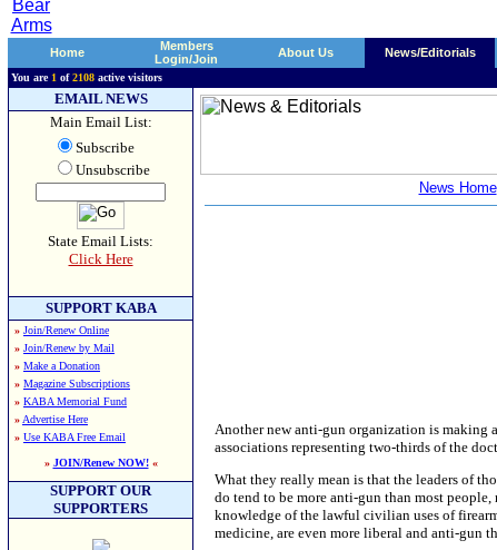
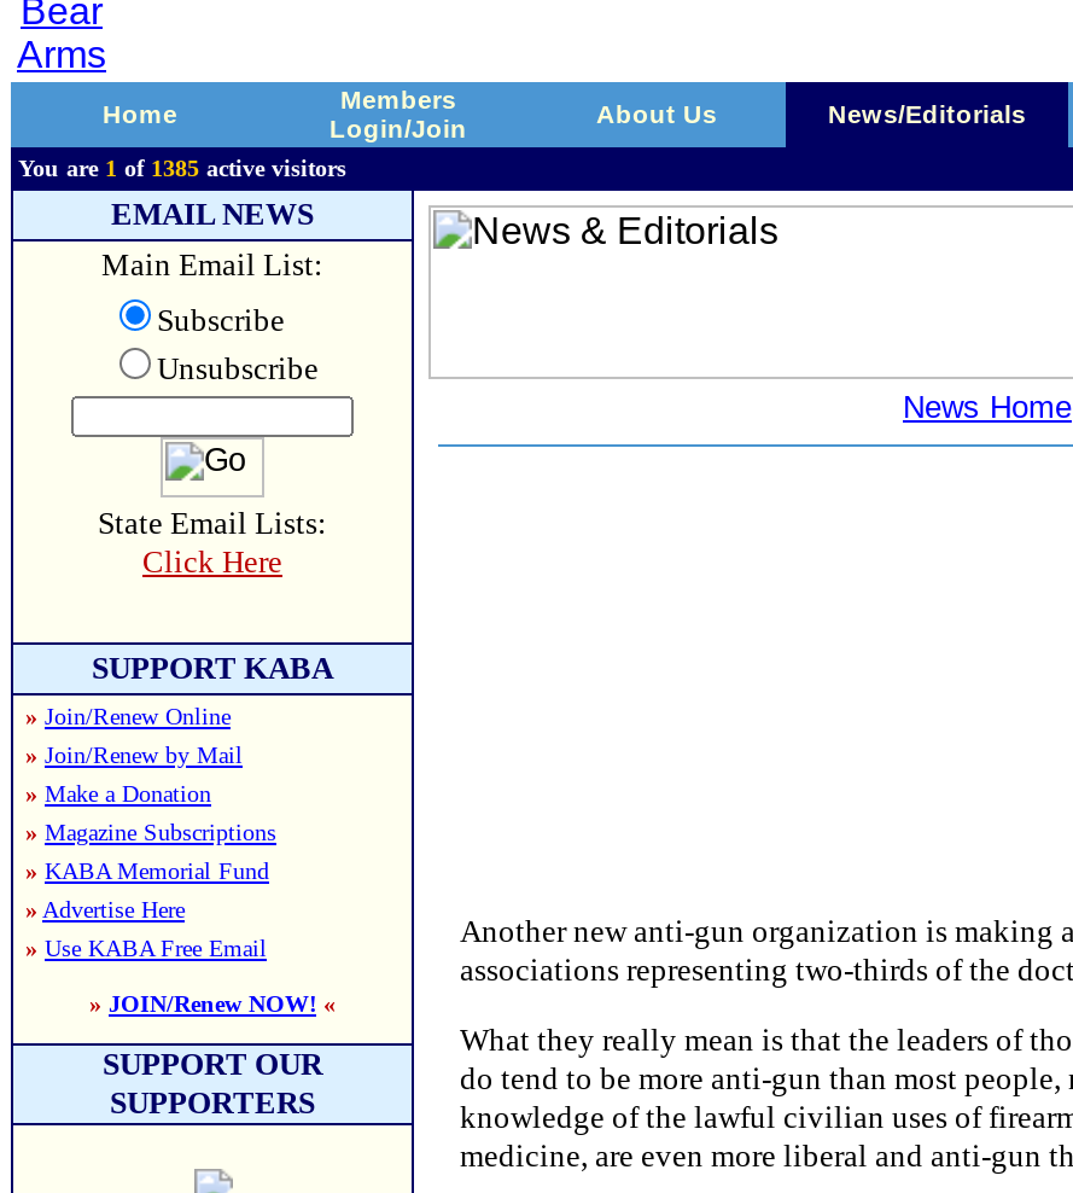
- You are 1 of 2108 active visitors
+ You are 1 of 1385 active visitors
